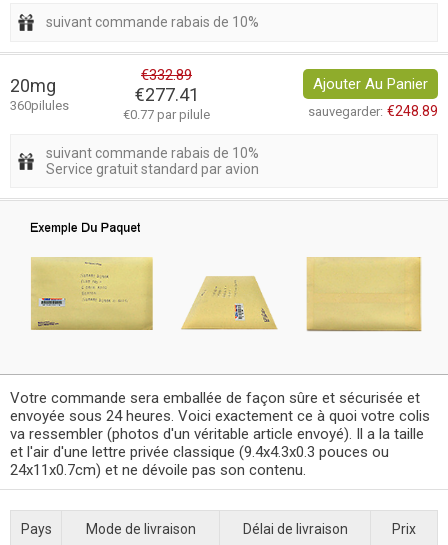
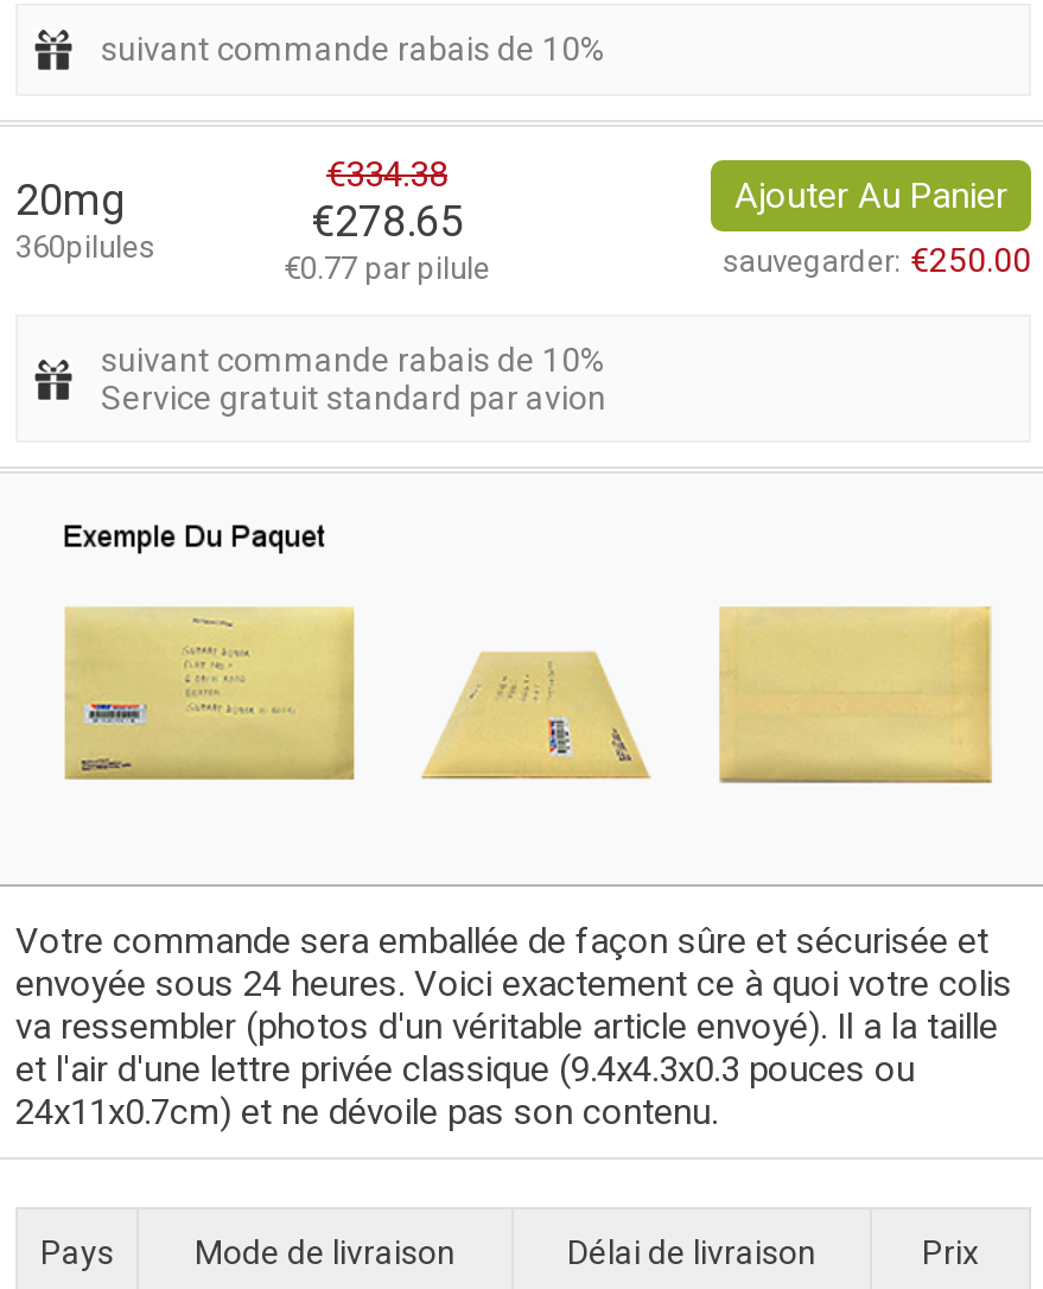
- €332.89
+ €334.38

- €277.41
+ €278.65

- sauvegarder: €248.89
+ sauvegarder: €250.00
